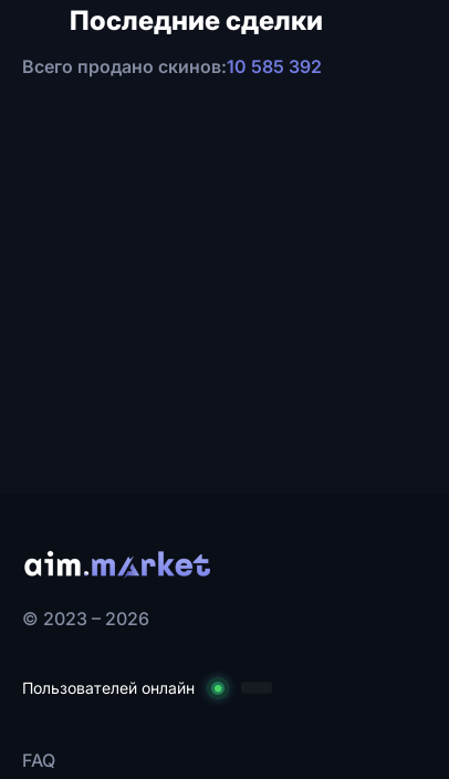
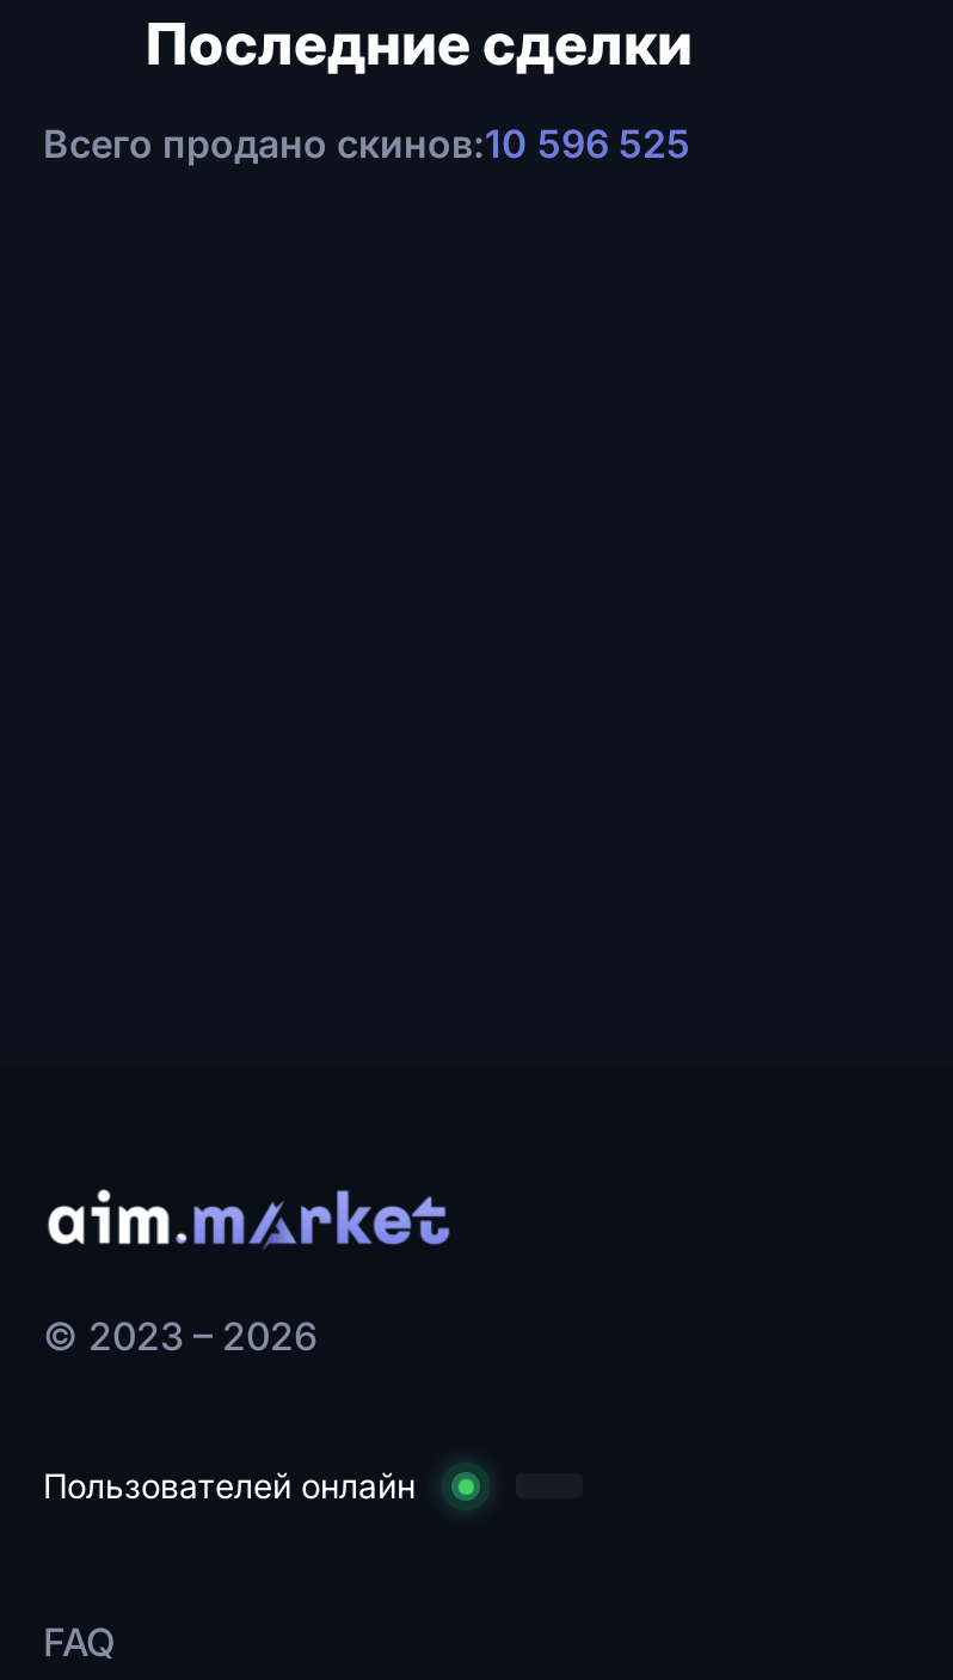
- Всего продано скинов:10 585 392
+ Всего продано скинов:10 596 525
